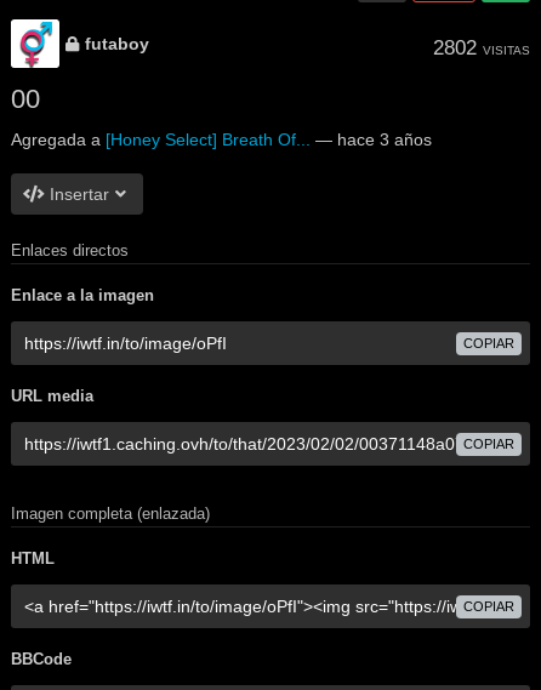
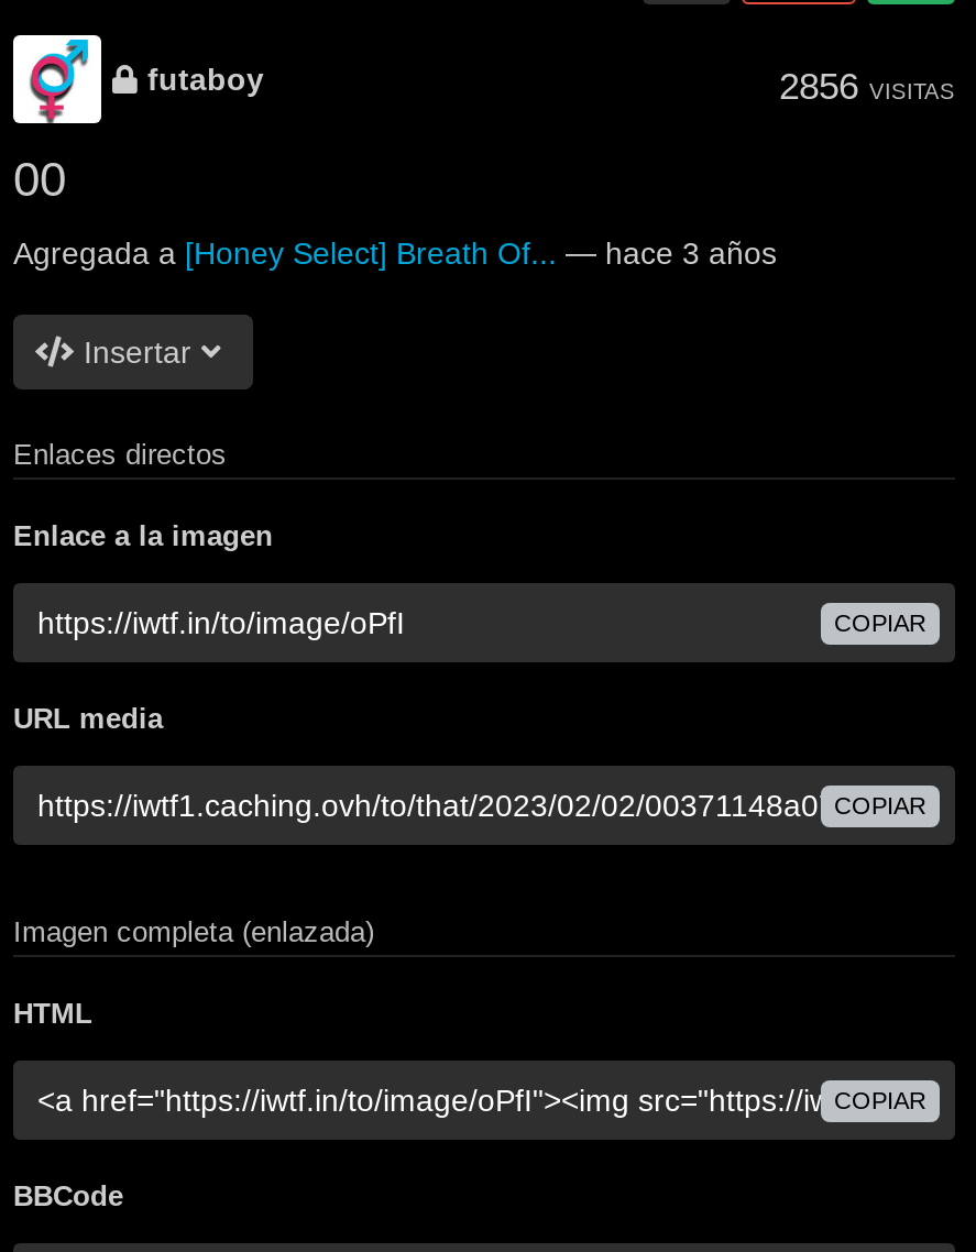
- 2802 VISITAS
+ 2856 VISITAS
